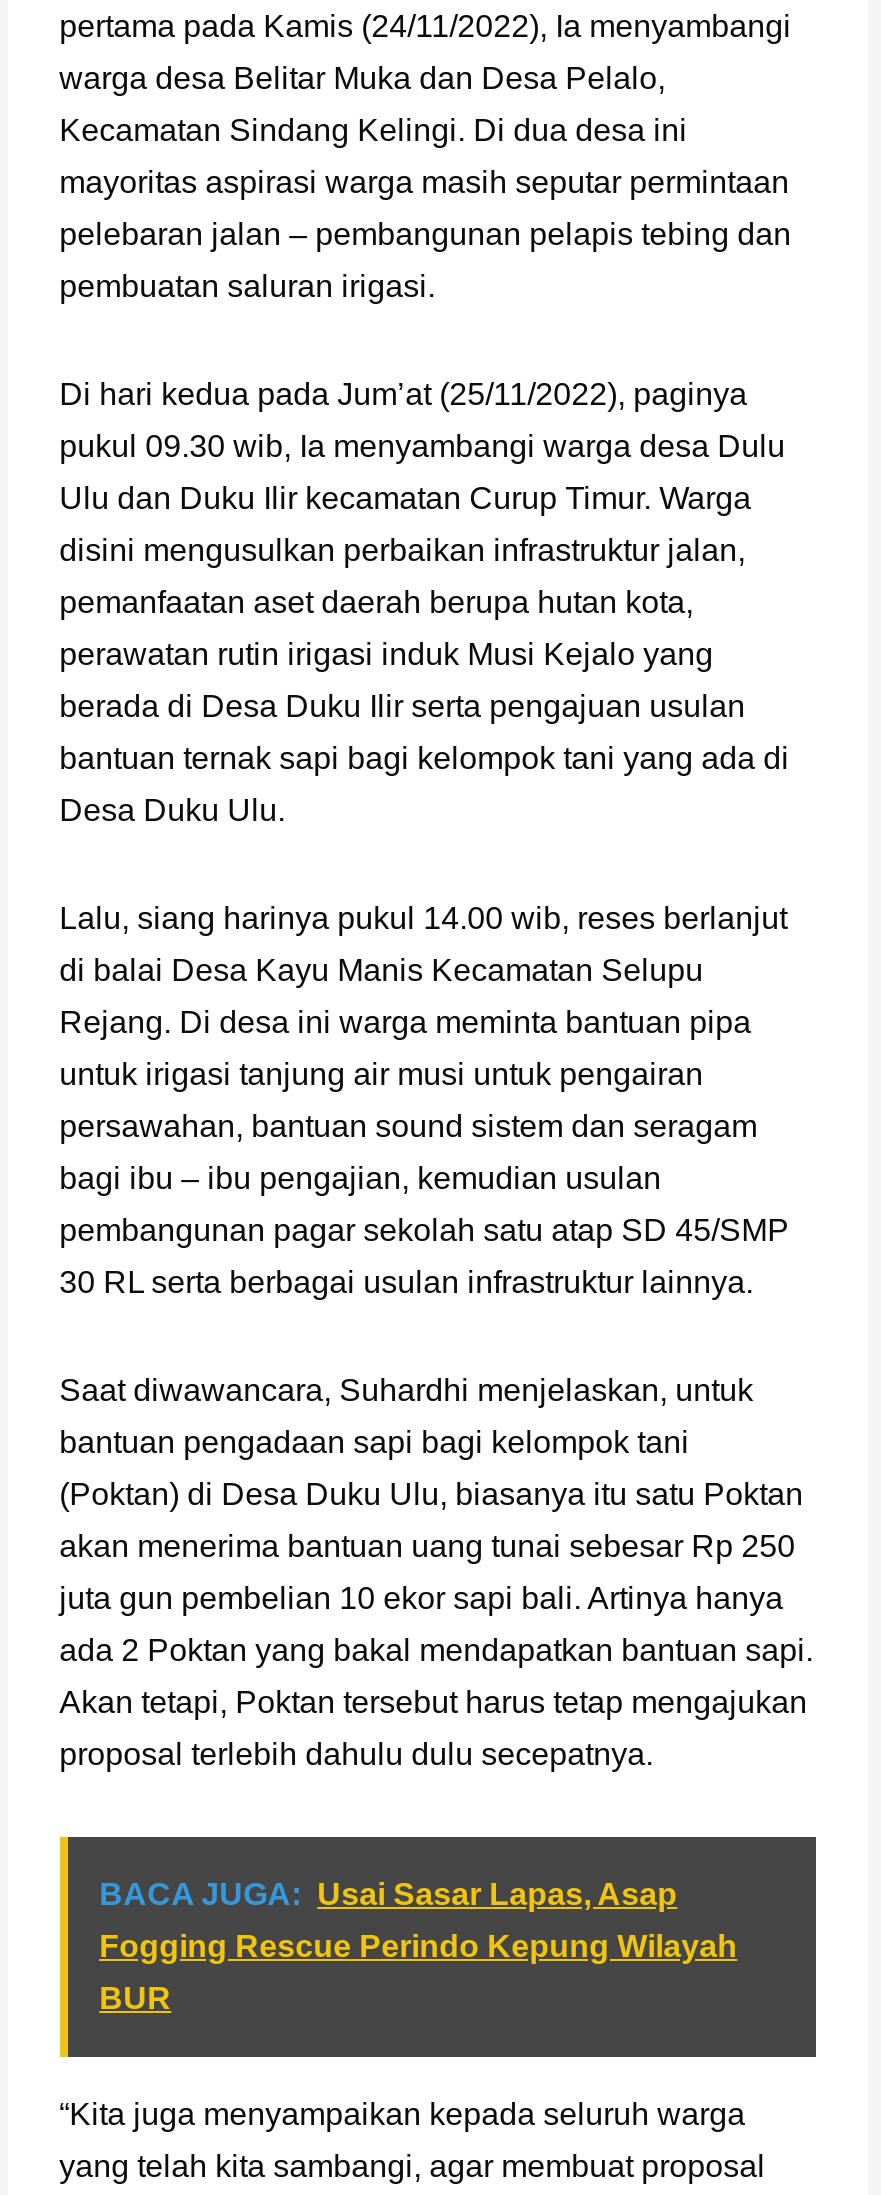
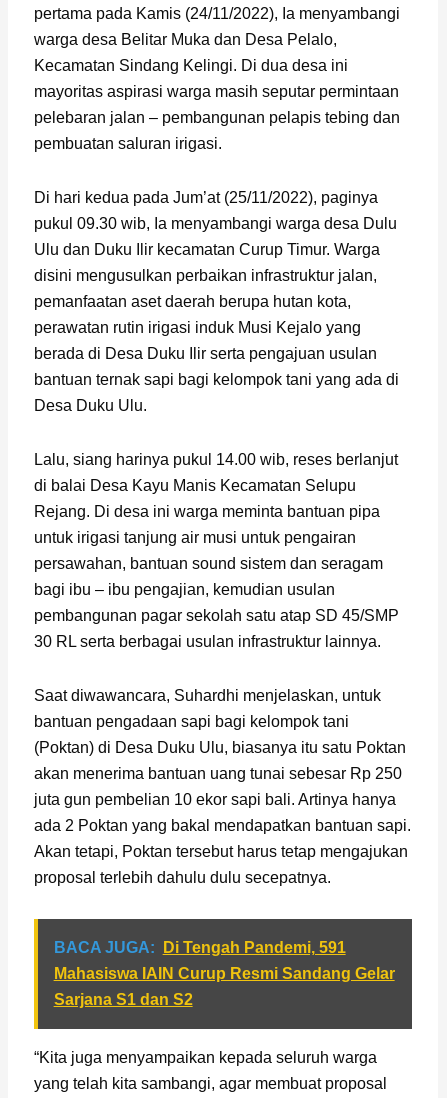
- BACA JUGA: Usai Sasar Lapas, Asap
+ BACA JUGA: Di Tengah Pandemi, 591

- Fogging Rescue Perindo Kepung Wilayah
+ Mahasiswa IAIN Curup Resmi Sandang Gelar

- BUR
+ Sarjana S1 dan S2
